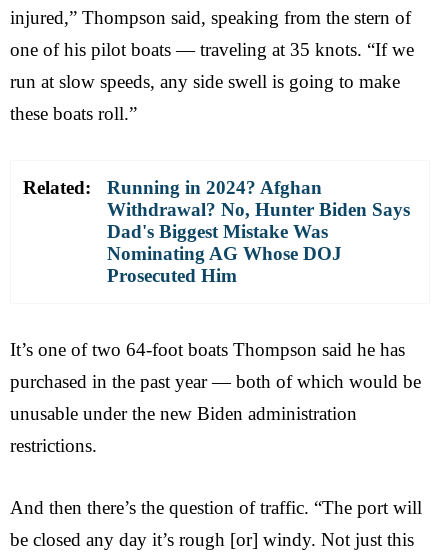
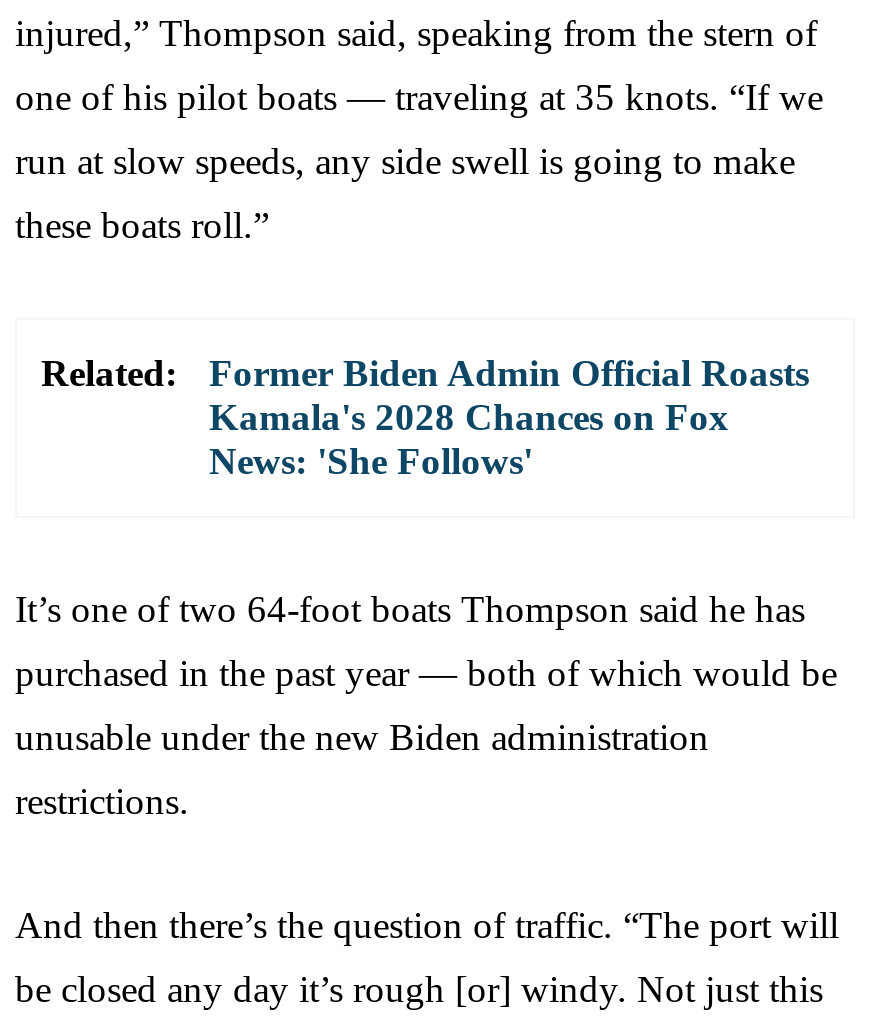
- Running in 2024? Afghan
- Withdrawal? No, Hunter Biden Says
- Dad's Biggest Mistake Was
- Nominating AG Whose DOJ
- Prosecuted Him
+ Former Biden Admin Official Roasts
+ Kamala's 2028 Chances on Fox
+ News: 'She Follows'
